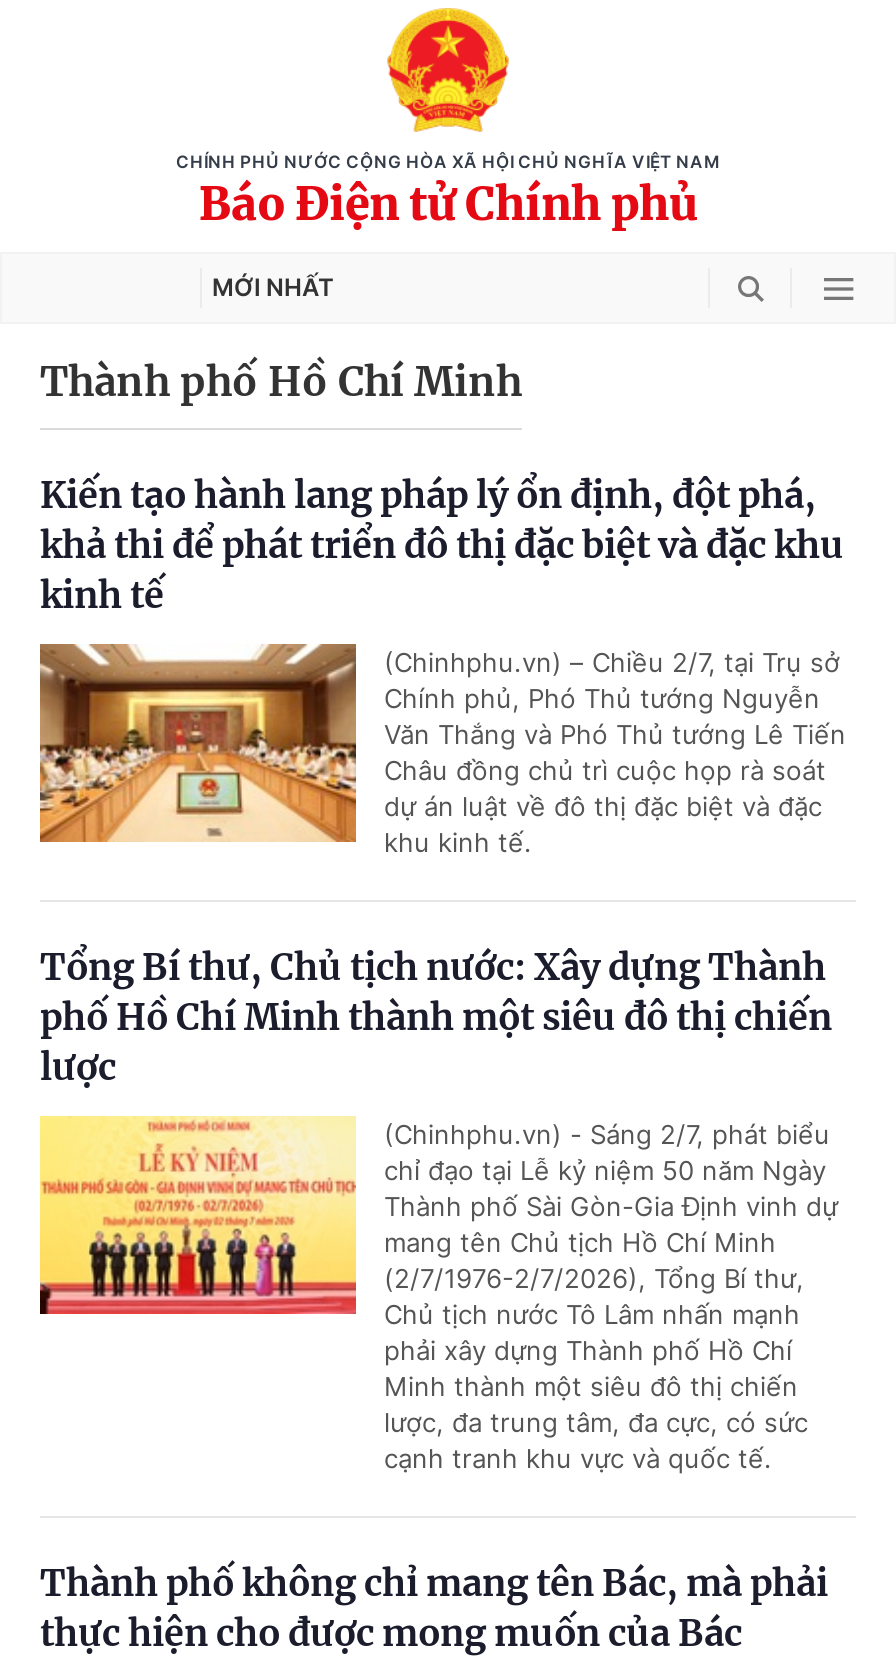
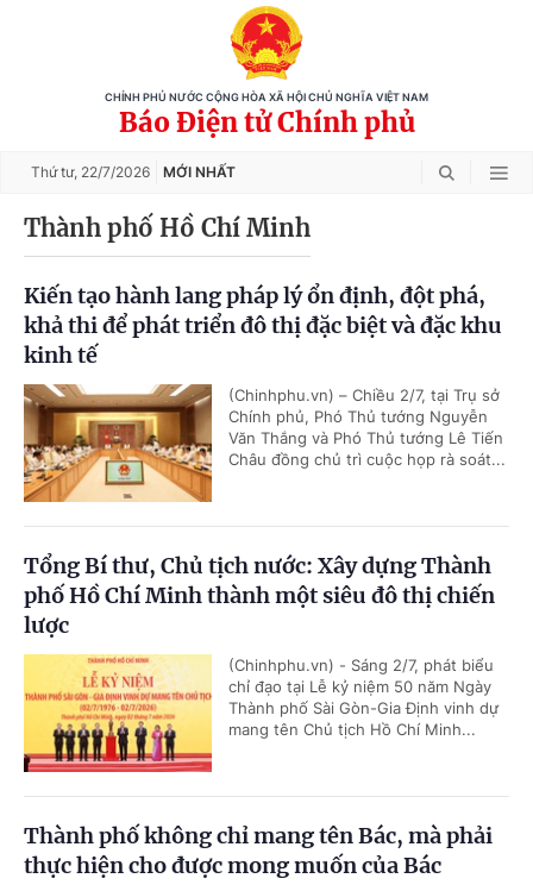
+ Thứ tư, 22/7/2026

- Châu đồng chủ trì cuộc họp rà soát
- dự án luật về đô thị đặc biệt và đặc
- khu kinh tế.
+ Châu đồng chủ trì cuộc họp rà soát...

- mang tên Chủ tịch Hồ Chí Minh
- (2/7/1976-2/7/2026), Tổng Bí thư,
- Chủ tịch nước Tô Lâm nhấn mạnh
- phải xây dựng Thành phố Hồ Chí
- Minh thành một siêu đô thị chiến
- lược, đa trung tâm, đa cực, có sức
- cạnh tranh khu vực và quốc tế.
+ mang tên Chủ tịch Hồ Chí Minh...
